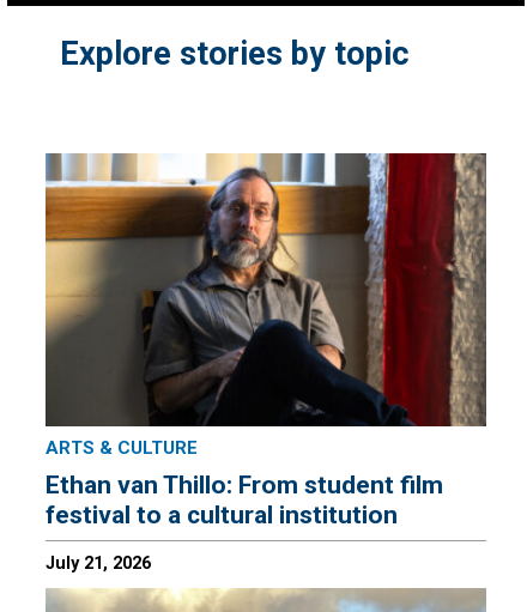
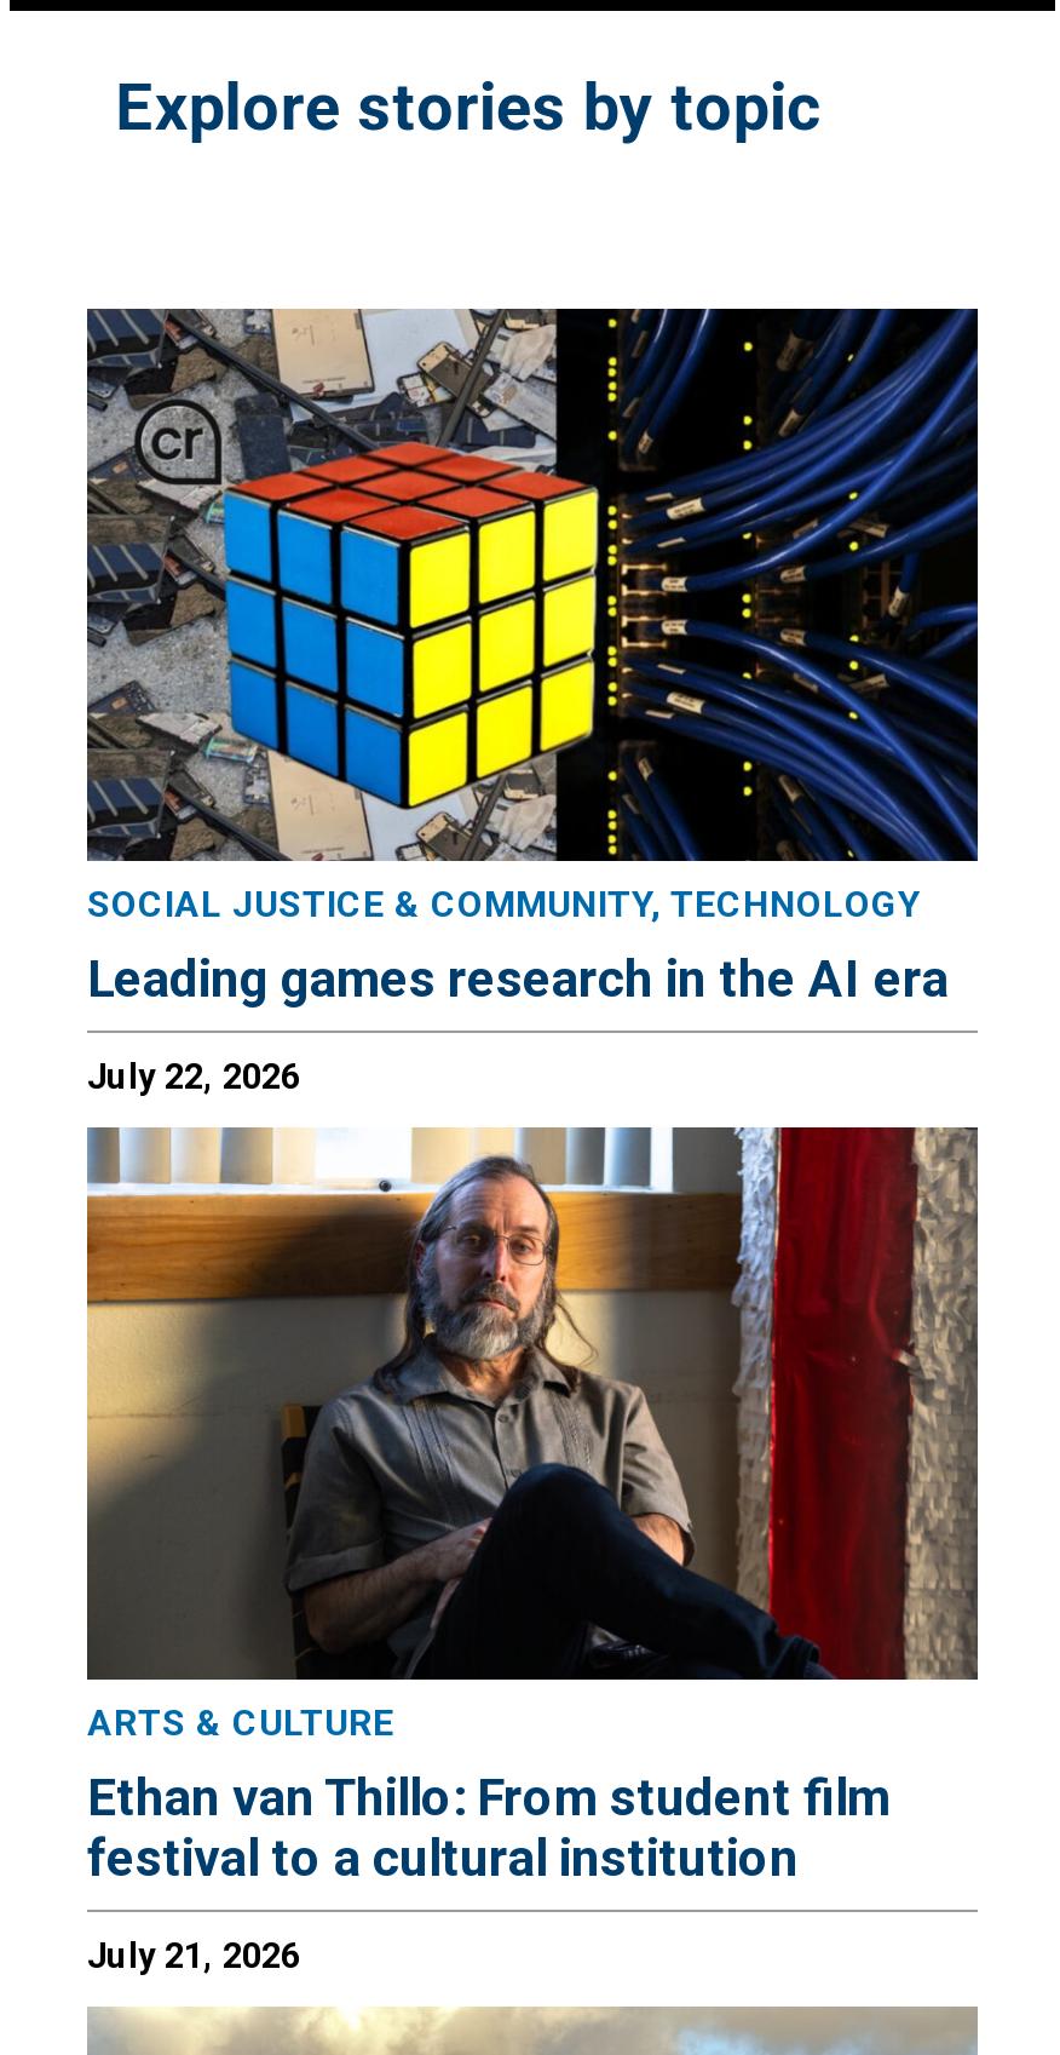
+ [image]
+ SOCIAL JUSTICE & COMMUNITY, TECHNOLOGY
+ Leading games research in the AI era
+ July 22, 2026
